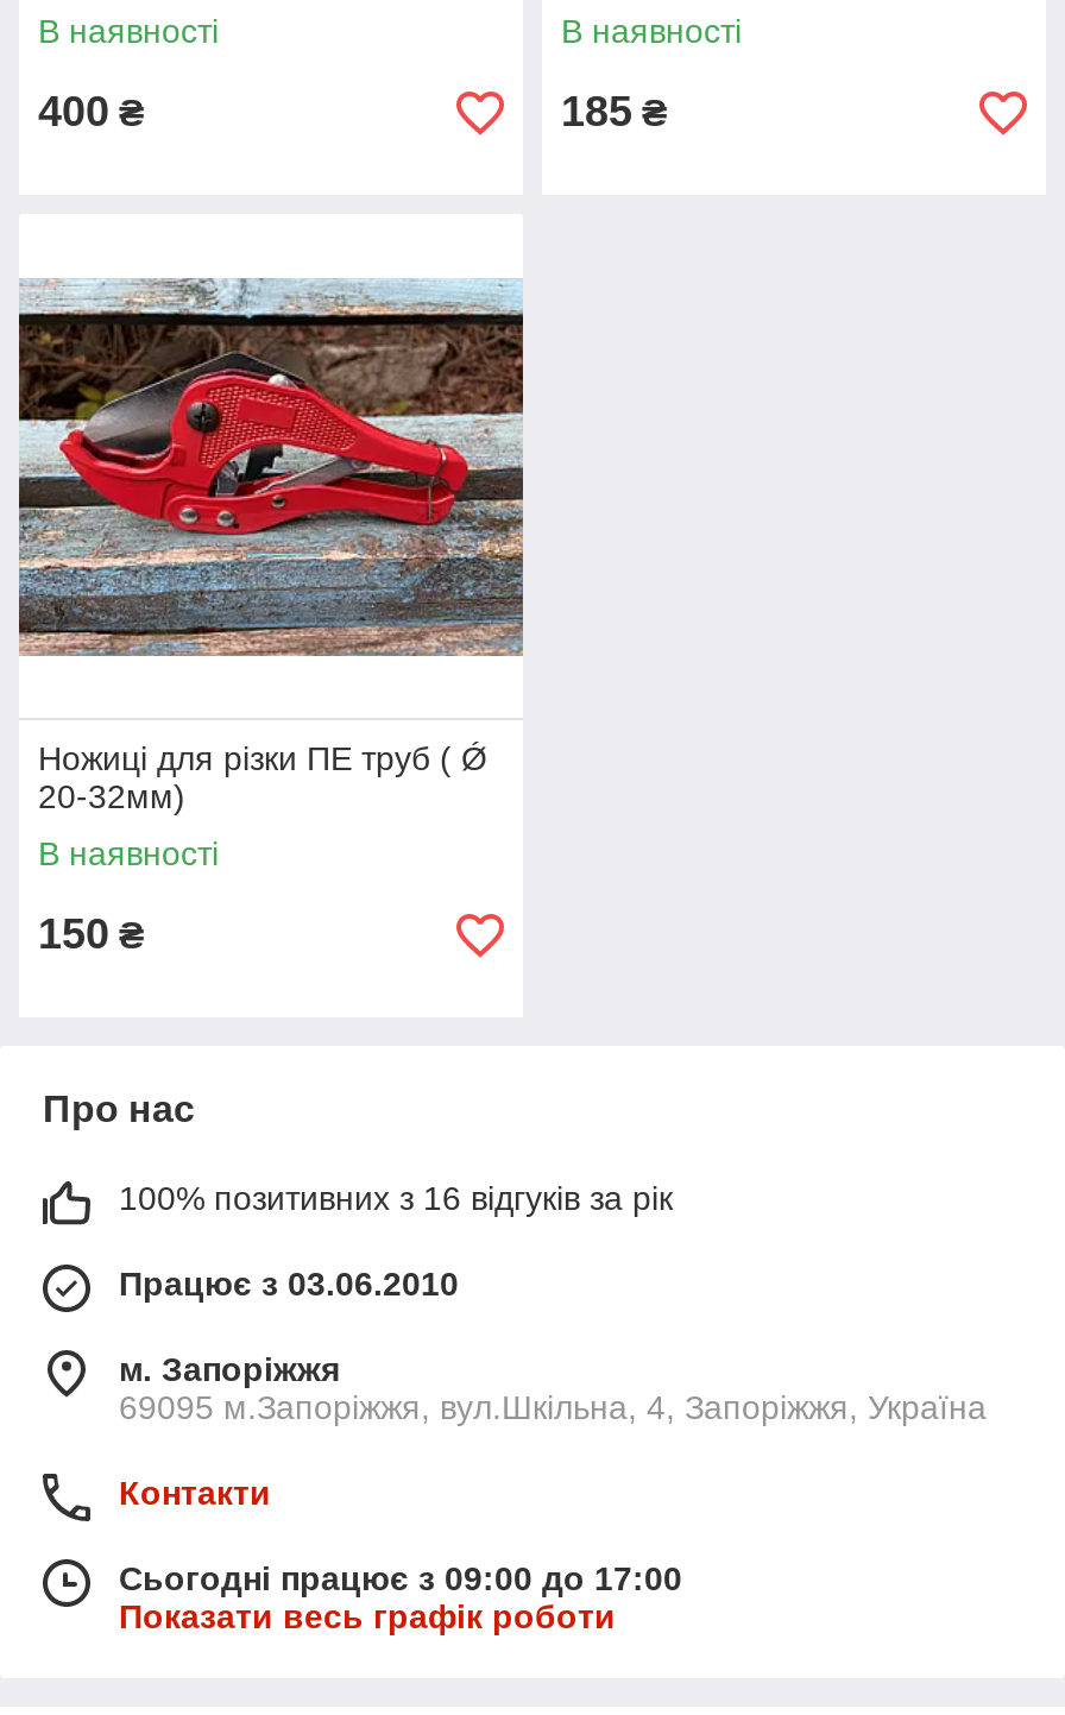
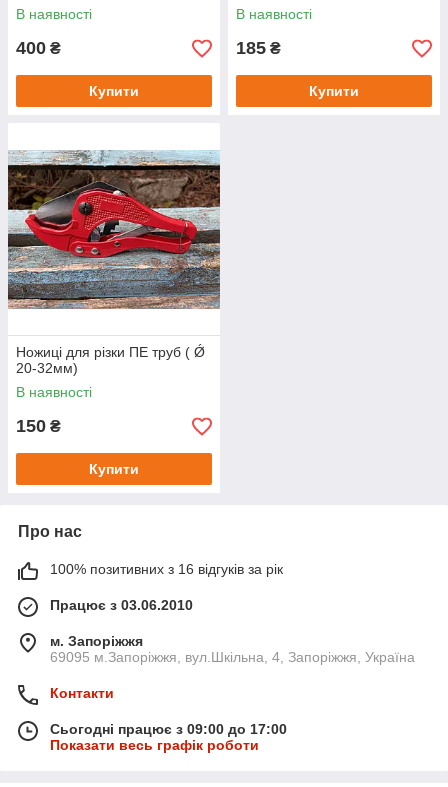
+ Купити

+ Купити

+ Купити
